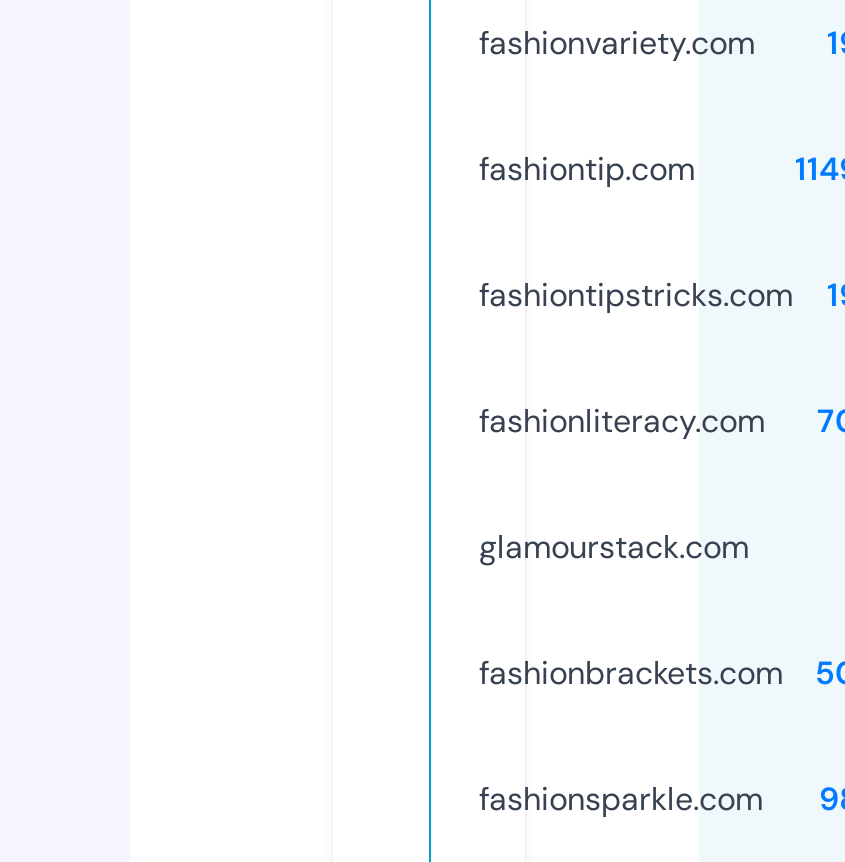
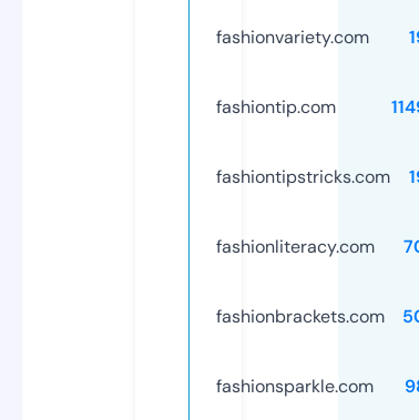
- glamourstack.com
